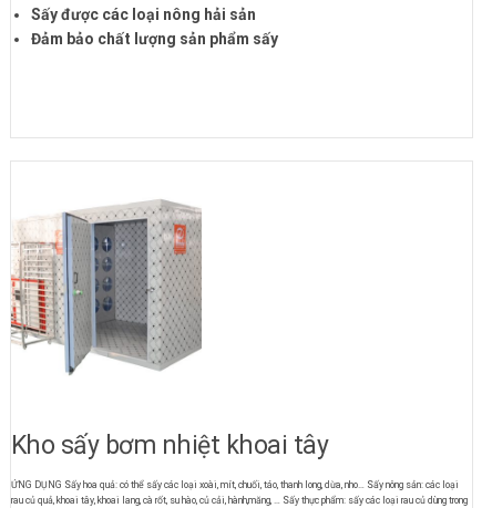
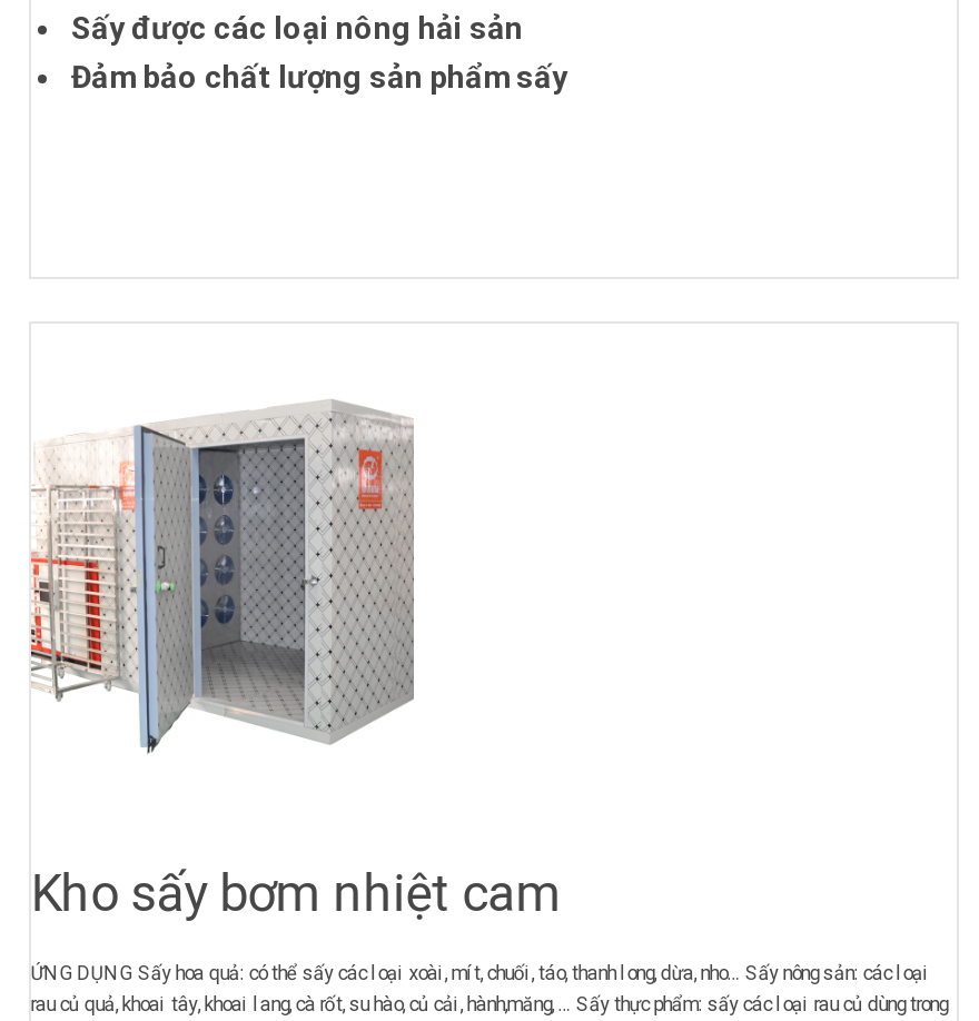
- Kho sấy bơm nhiệt khoai tây
+ Kho sấy bơm nhiệt cam
